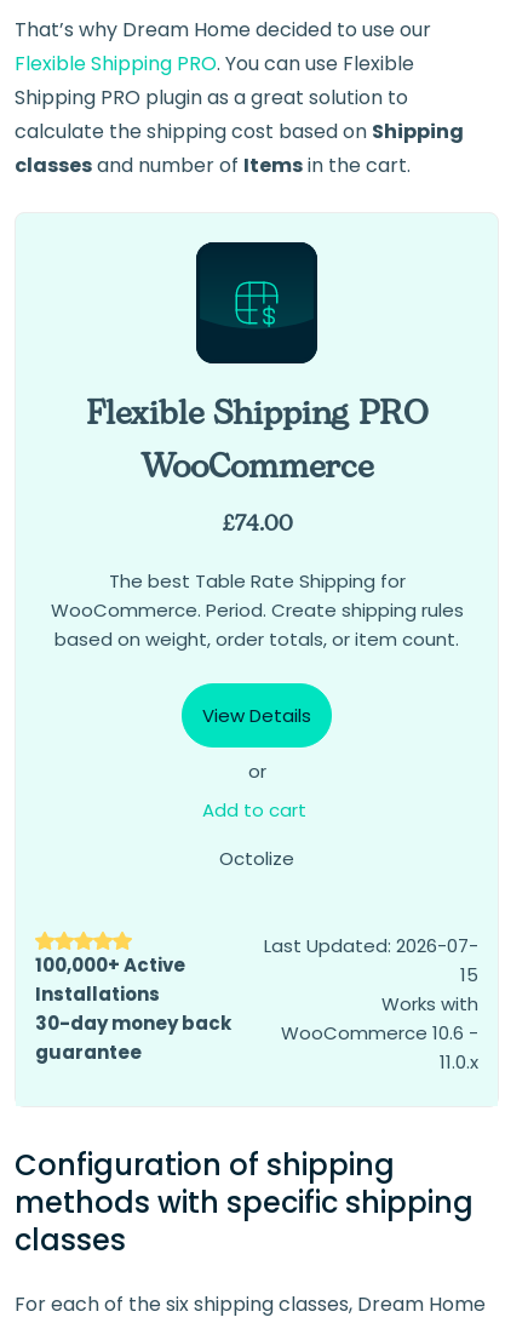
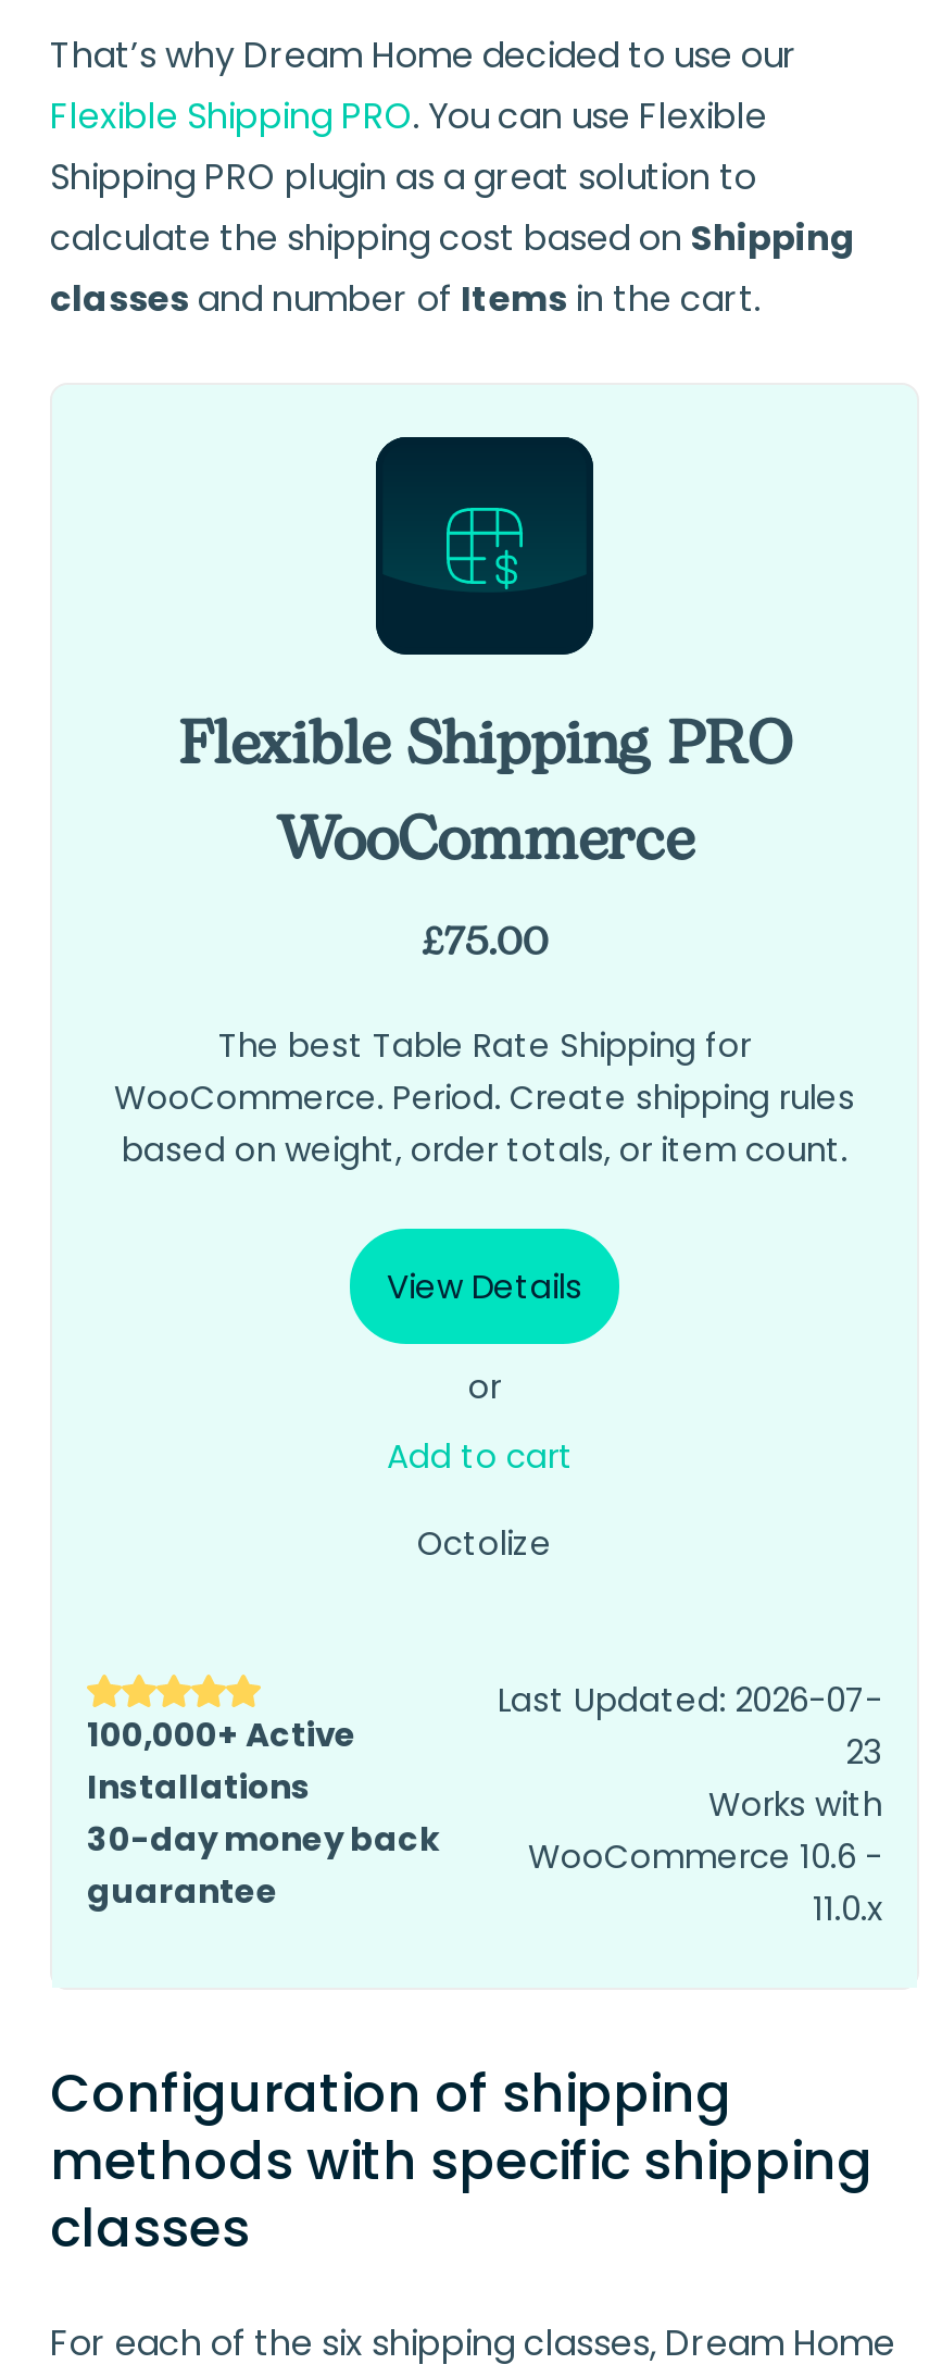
- £74.00
+ £75.00

- 15
+ 23
